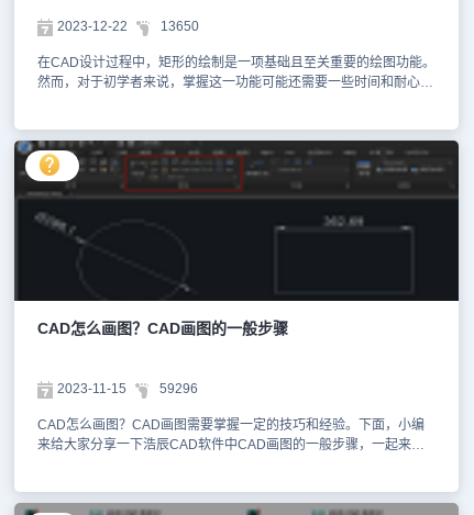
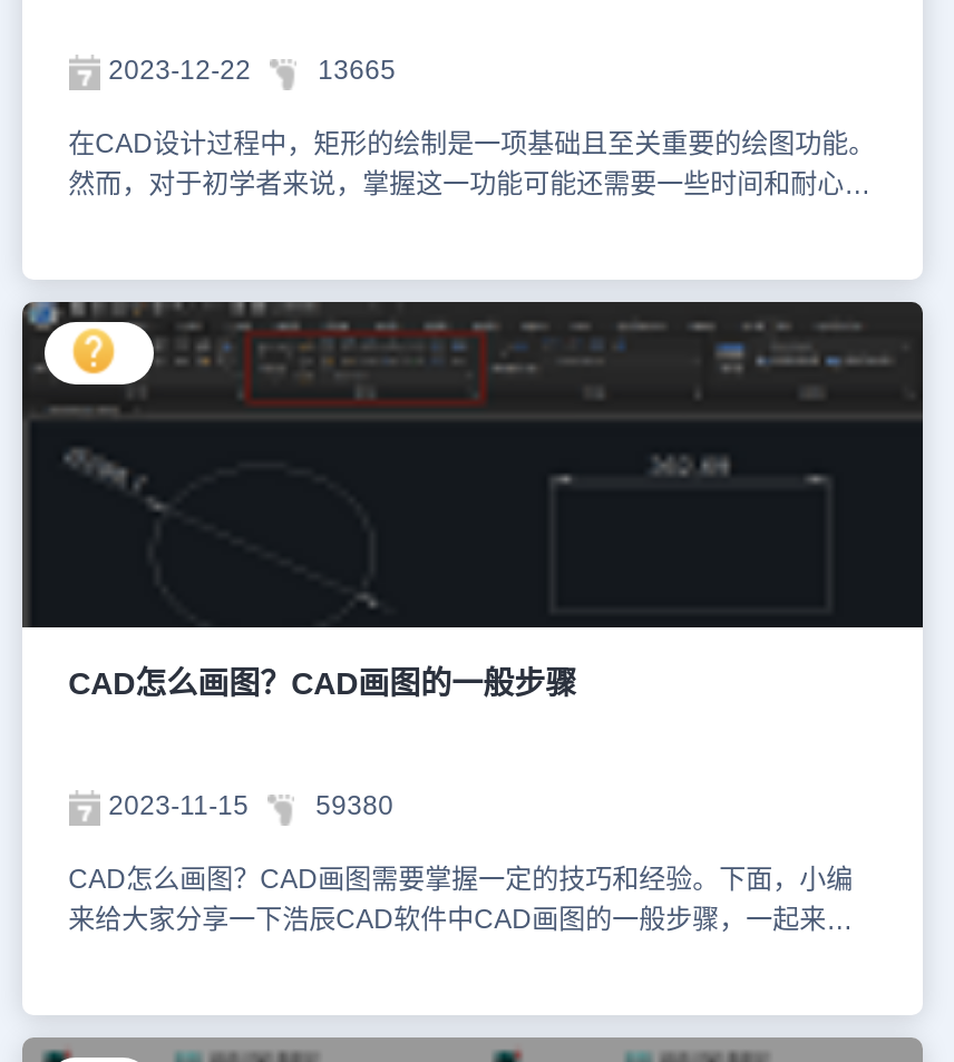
- 13650
+ 13665

- 59296
+ 59380
